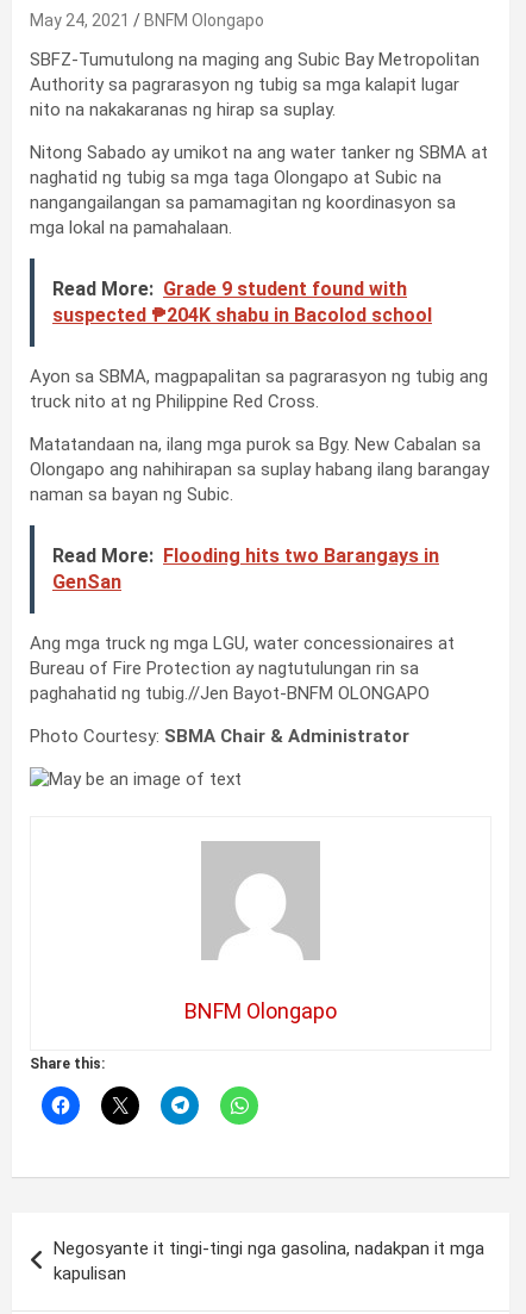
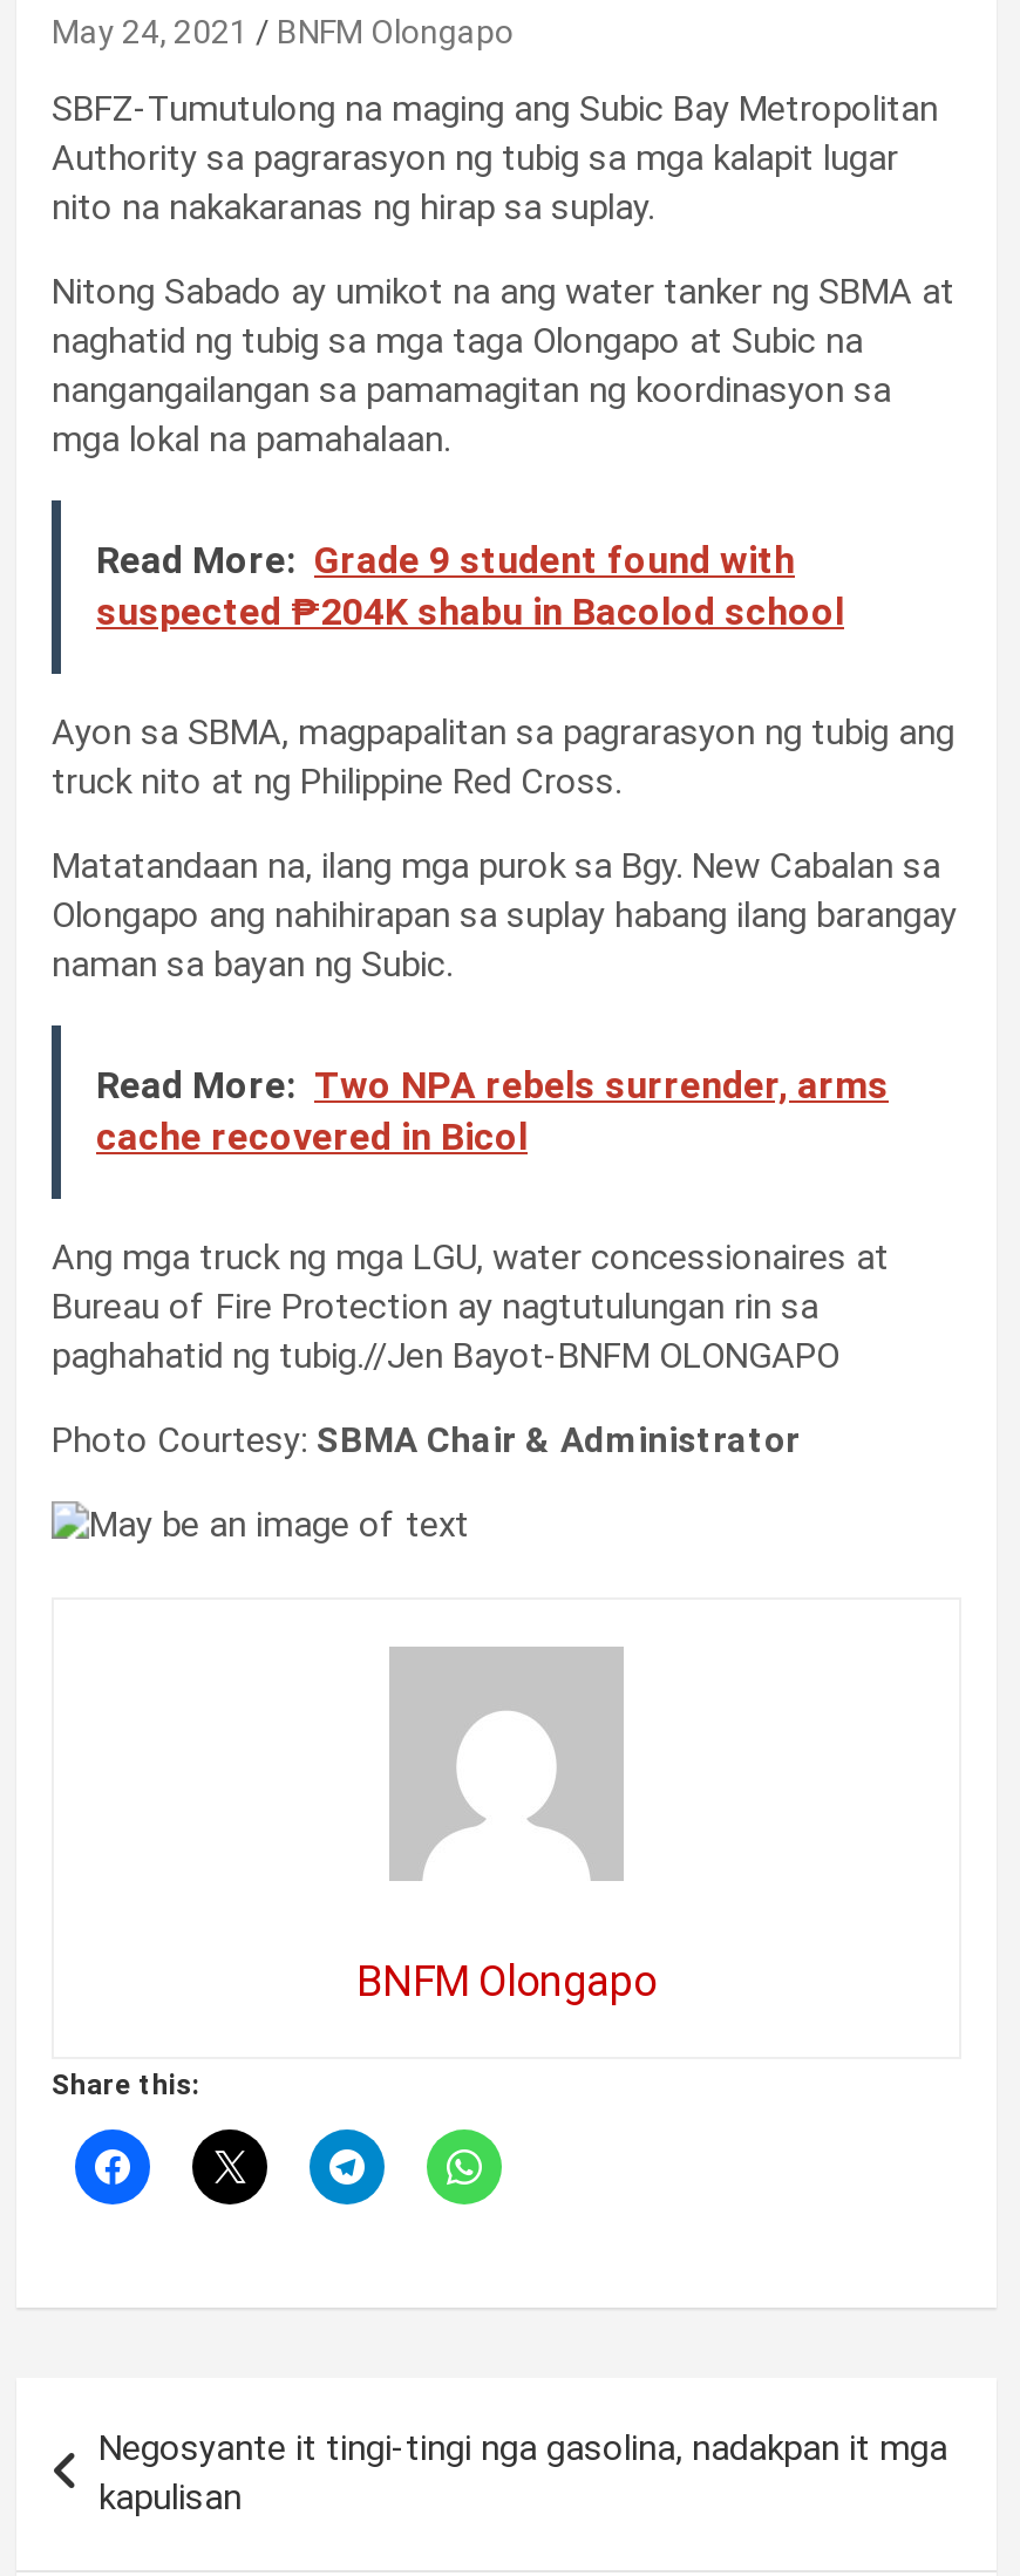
- Read More: Flooding hits two Barangays in
- GenSan
+ Read More: Two NPA rebels surrender, arms
+ cache recovered in Bicol
